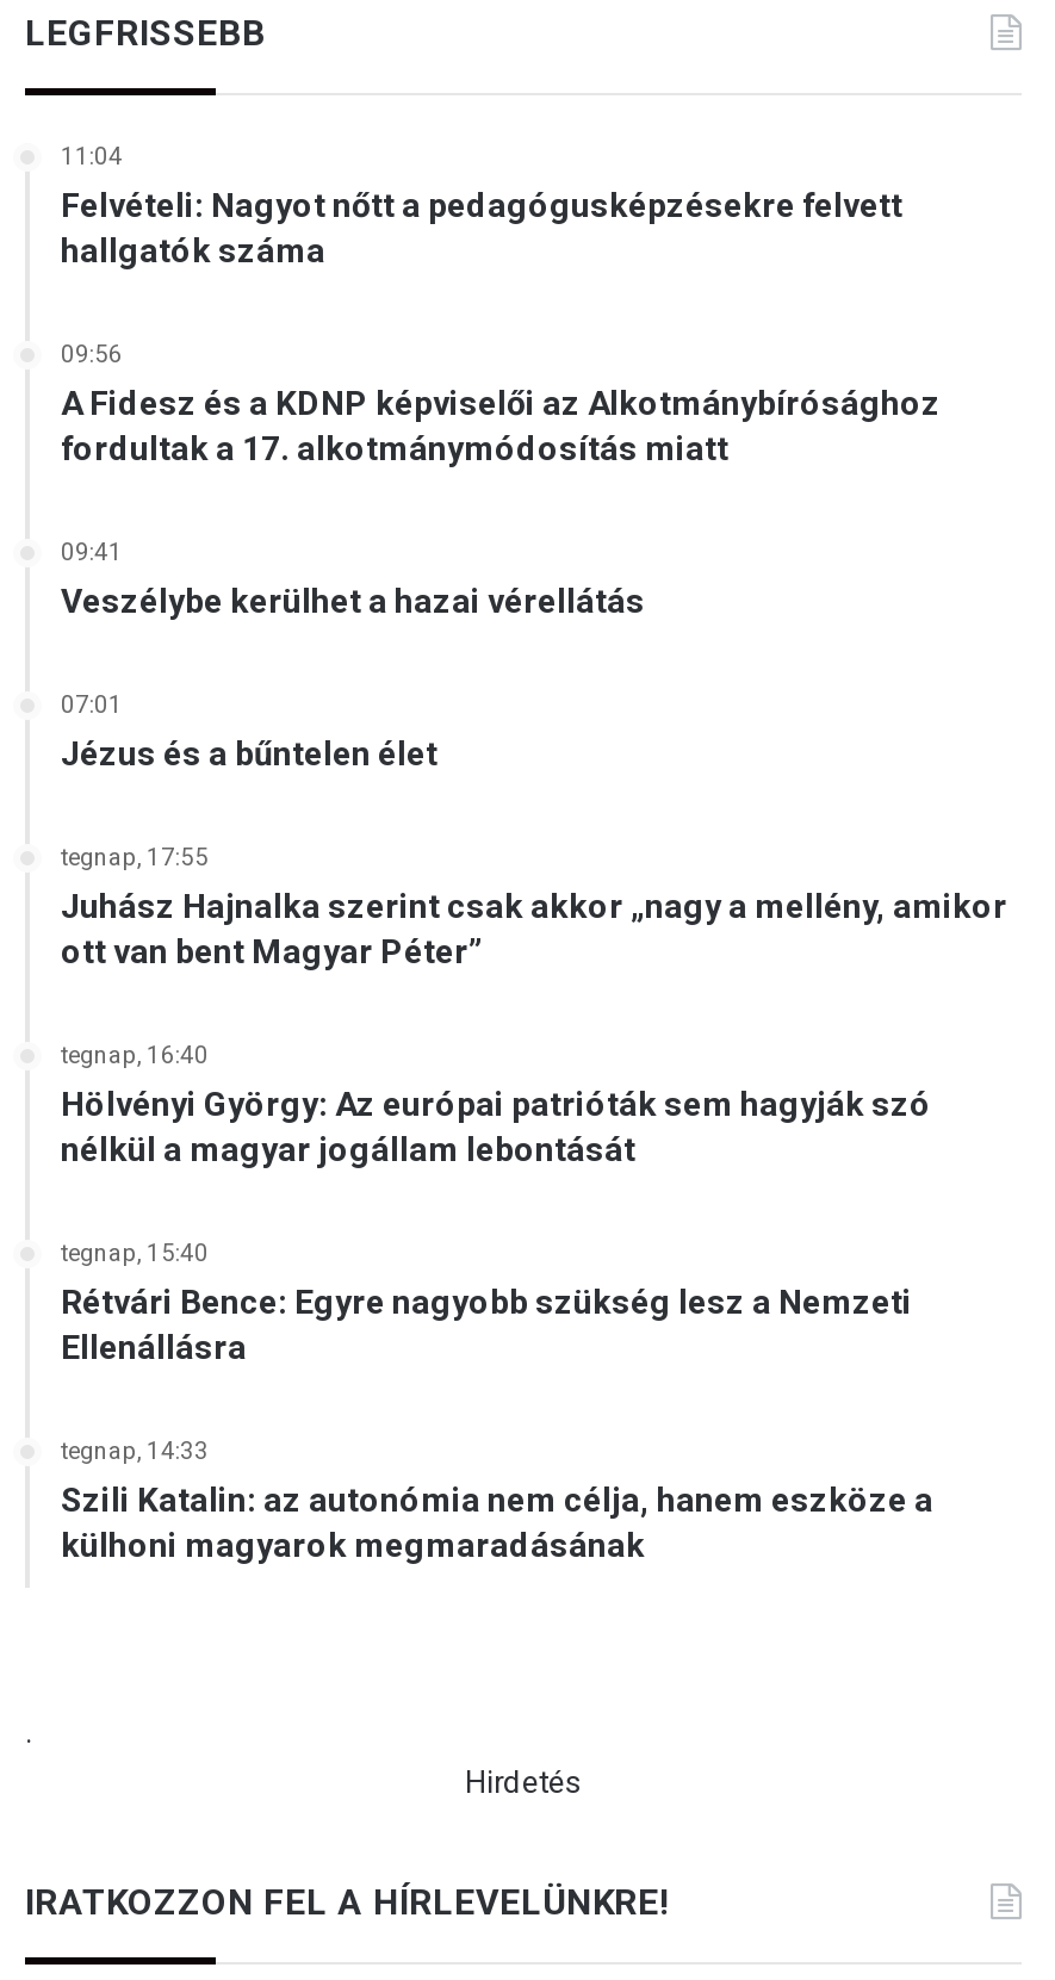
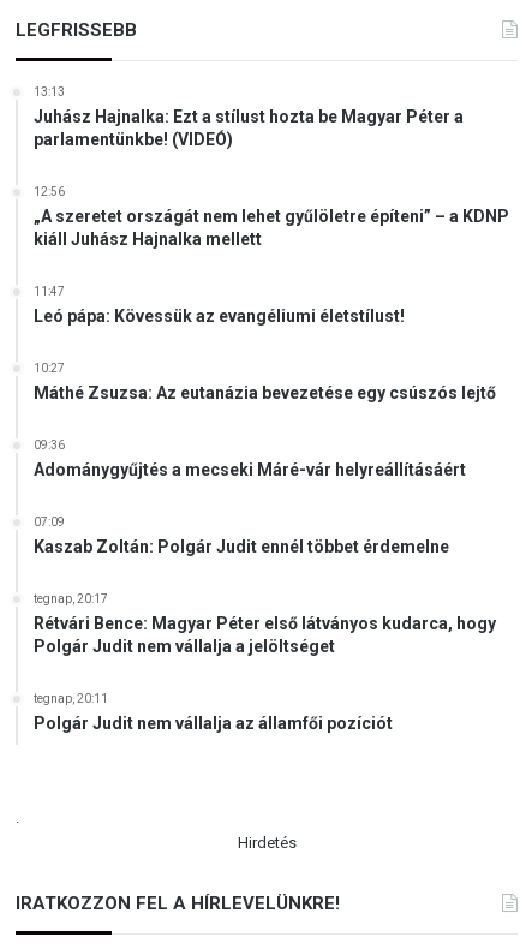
- 11:04
- Felvételi: Nagyot nőtt a pedagógusképzésekre felvett
- hallgatók száma
+ 13:13
+ Juhász Hajnalka: Ezt a stílust hozta be Magyar Péter a
+ parlamentünkbe! (VIDEÓ)

- 09:56
- A Fidesz és a KDNP képviselői az Alkotmánybírósághoz
- fordultak a 17. alkotmánymódosítás miatt
+ 12:56
+ „A szeretet országát nem lehet gyűlöletre építeni” – a KDNP
+ kiáll Juhász Hajnalka mellett

- 09:41
- Veszélybe kerülhet a hazai vérellátás
+ 11:47
+ Leó pápa: Kövessük az evangéliumi életstílust!

- 07:01
- Jézus és a bűntelen élet
+ 10:27
+ Máthé Zsuzsa: Az eutanázia bevezetése egy csúszós lejtő

- tegnap, 17:55
- Juhász Hajnalka szerint csak akkor „nagy a mellény, amikor
- ott van bent Magyar Péter”
+ 09:36
+ Adománygyűjtés a mecseki Máré-vár helyreállításáért

- tegnap, 16:40
- Hölvényi György: Az európai patrióták sem hagyják szó
- nélkül a magyar jogállam lebontását
+ 07:09
+ Kaszab Zoltán: Polgár Judit ennél többet érdemelne

- tegnap, 15:40
- Rétvári Bence: Egyre nagyobb szükség lesz a Nemzeti
- Ellenállásra
+ tegnap, 20:17
+ Rétvári Bence: Magyar Péter első látványos kudarca, hogy
+ Polgár Judit nem vállalja a jelöltséget

- tegnap, 14:33
- Szili Katalin: az autonómia nem célja, hanem eszköze a
- külhoni magyarok megmaradásának
+ tegnap, 20:11
+ Polgár Judit nem vállalja az államfői pozíciót
